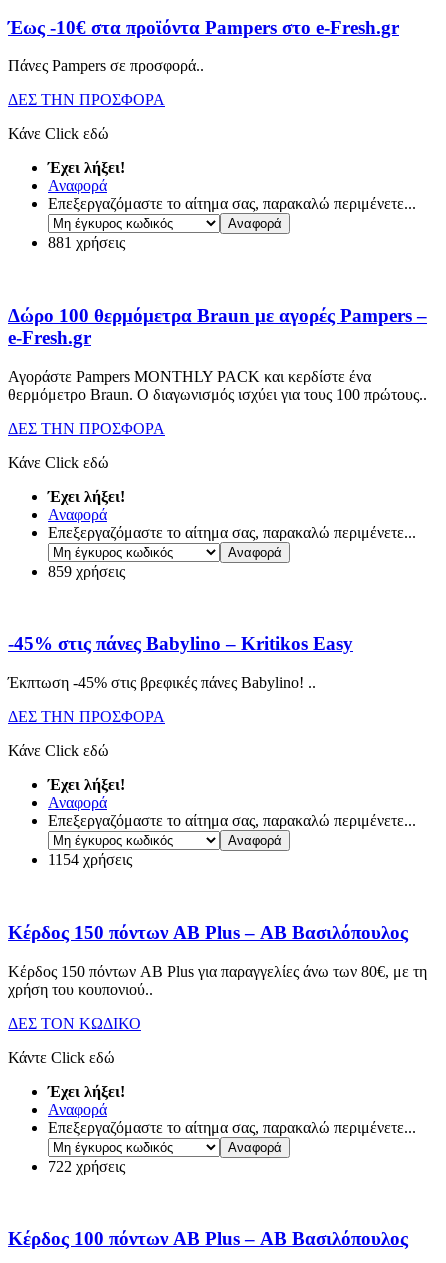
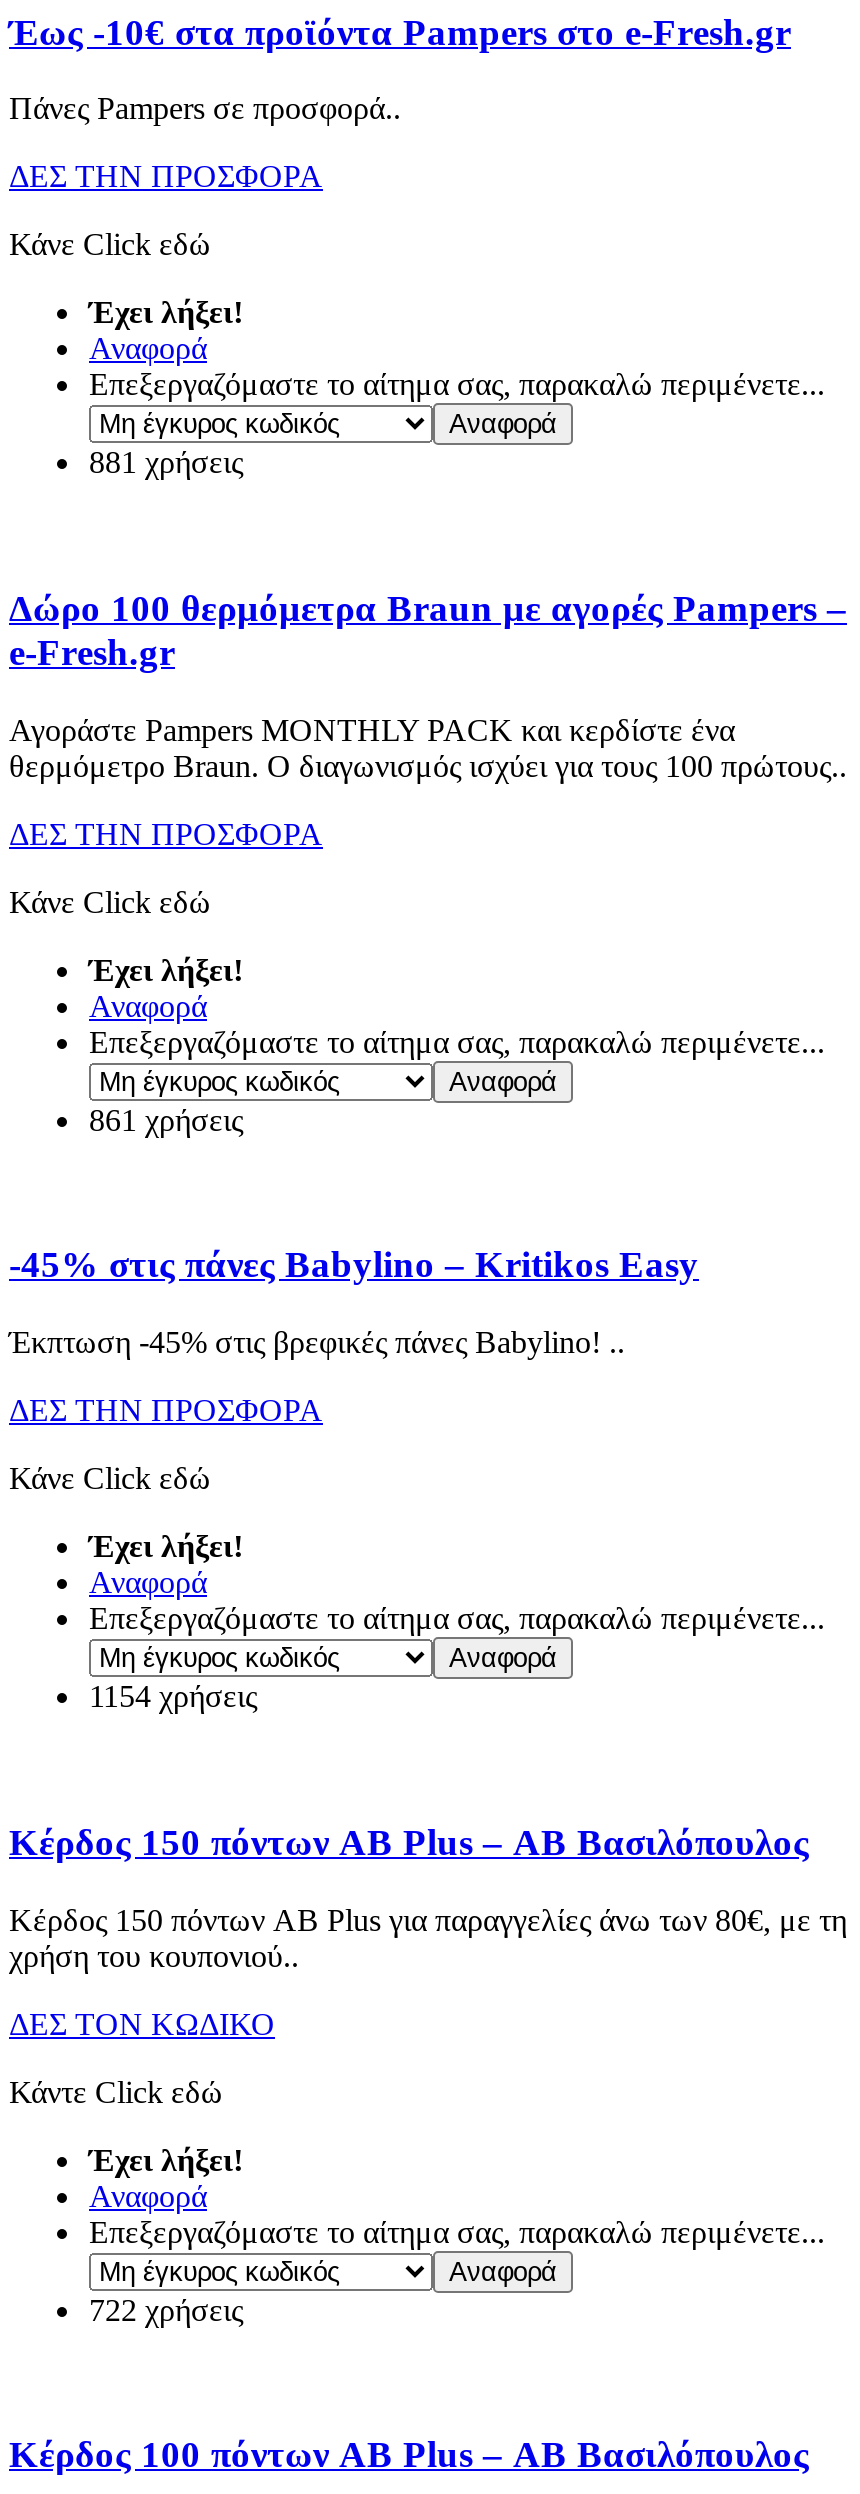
- 859 χρήσεις
+ 861 χρήσεις
